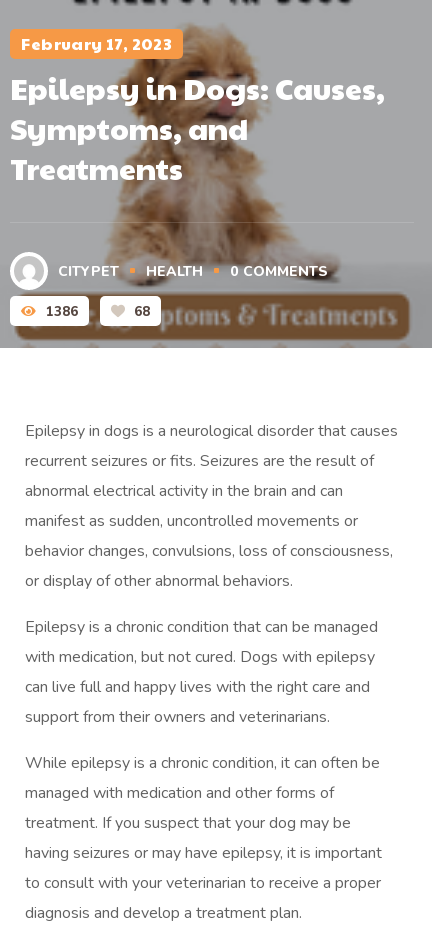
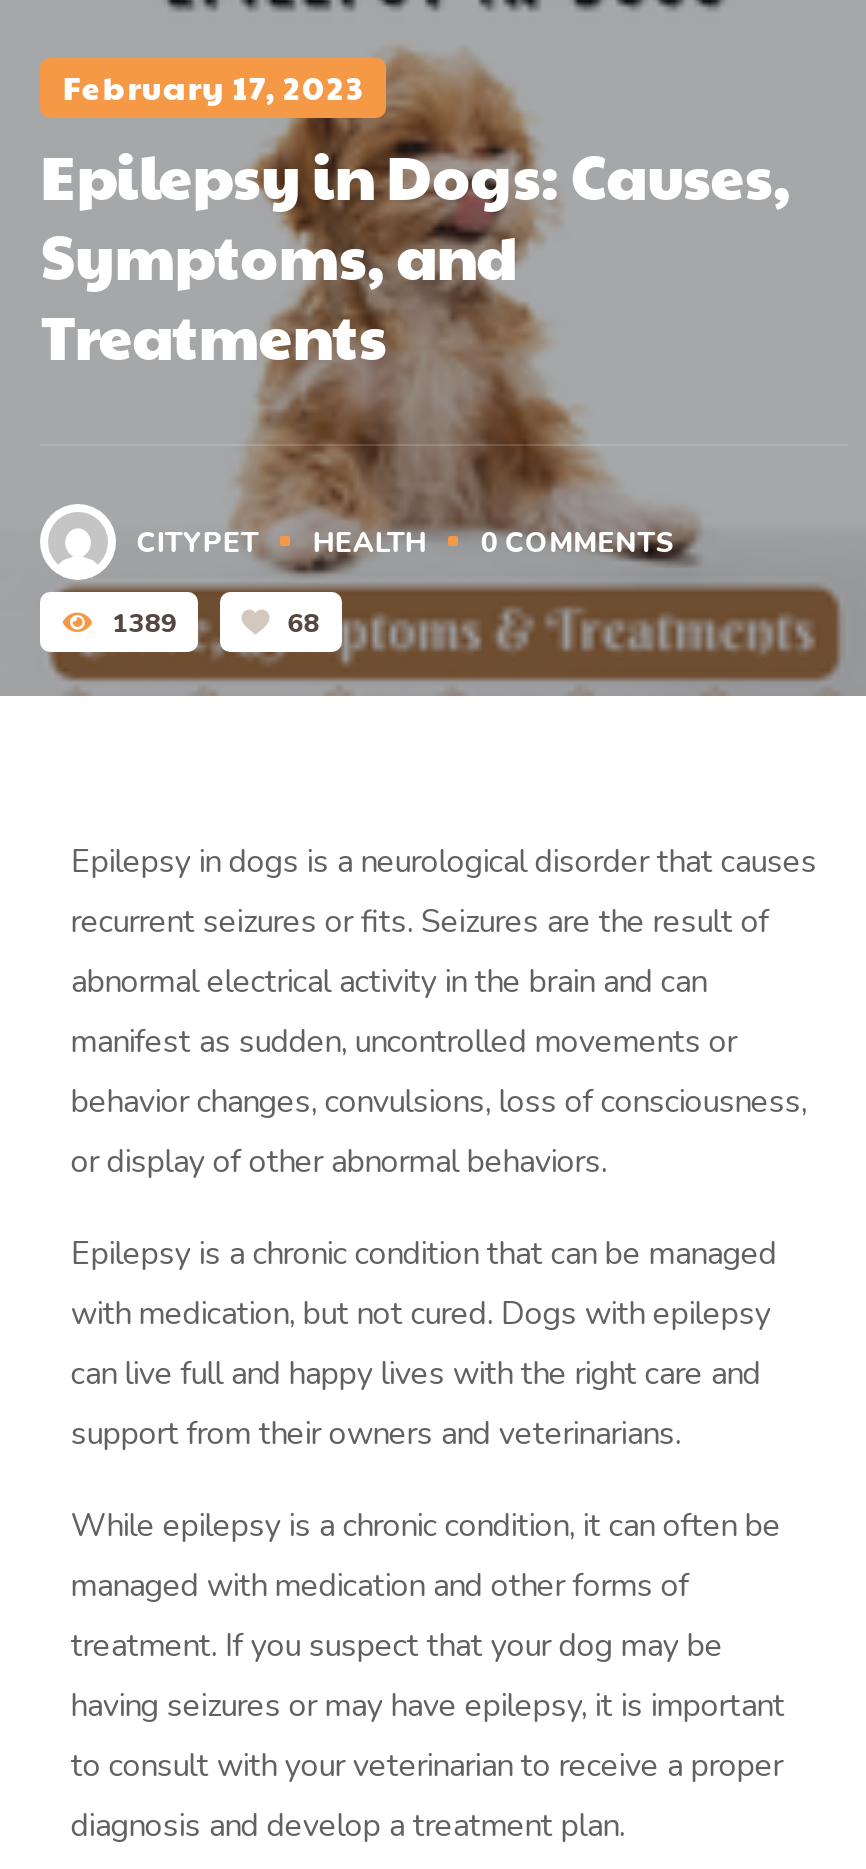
- 1386
+ 1389
